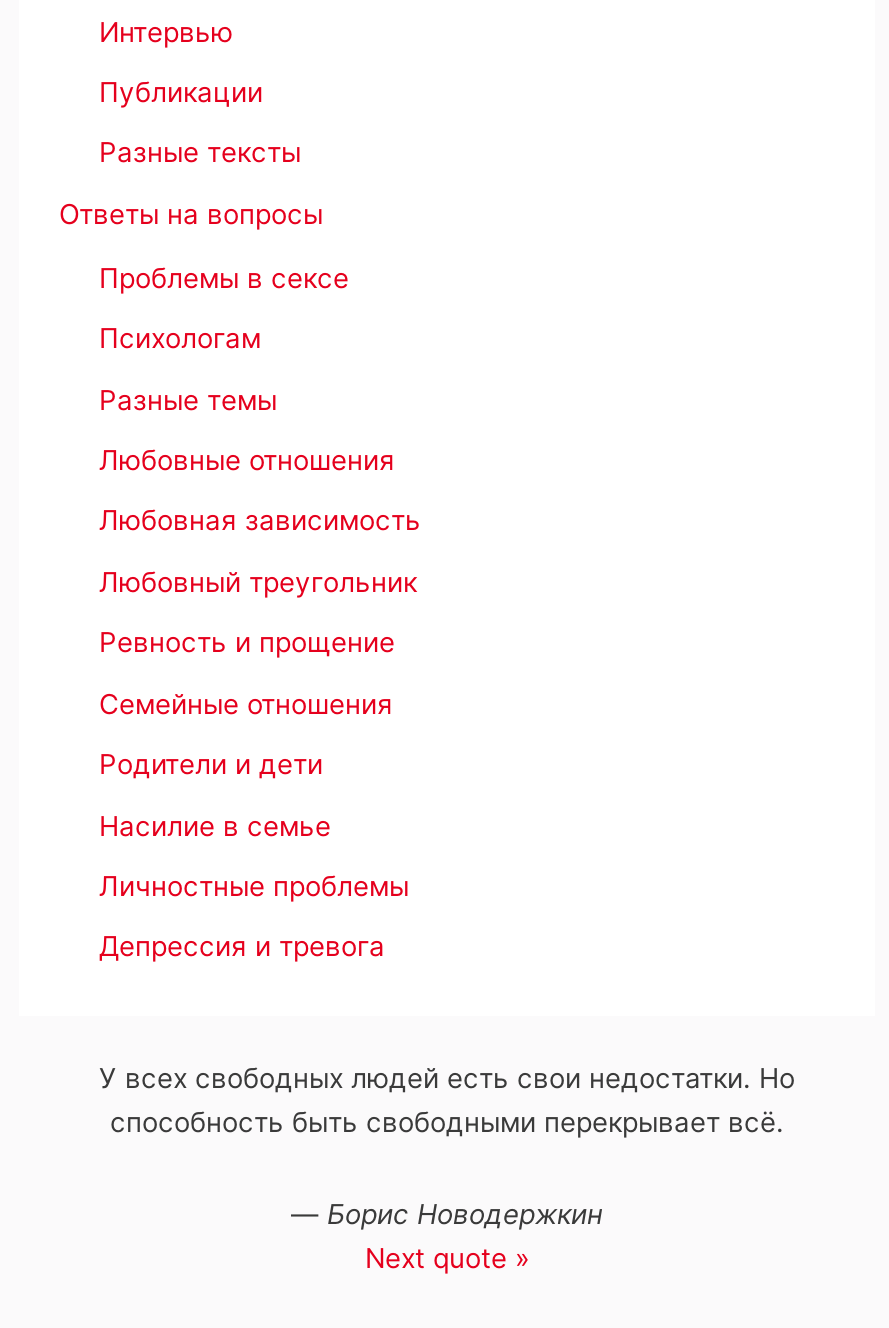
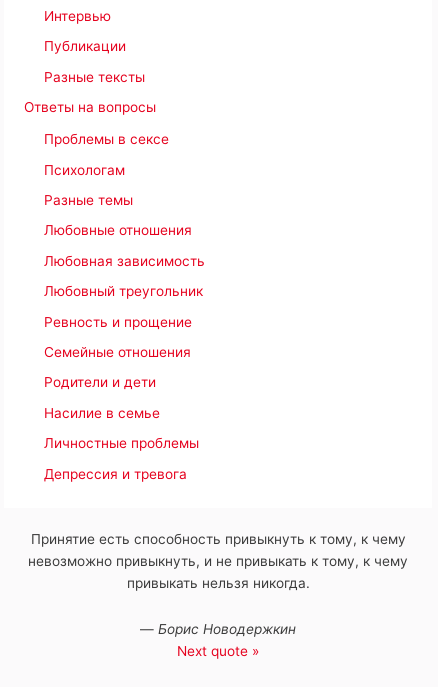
- У всех свободных людей есть свои недостатки. Но
- способность быть свободными перекрывает всё.
+ Принятие есть способность привыкнуть к тому, к чему
+ невозможно привыкнуть, и не привыкать к тому, к чему
+ привыкать нельзя никогда.
